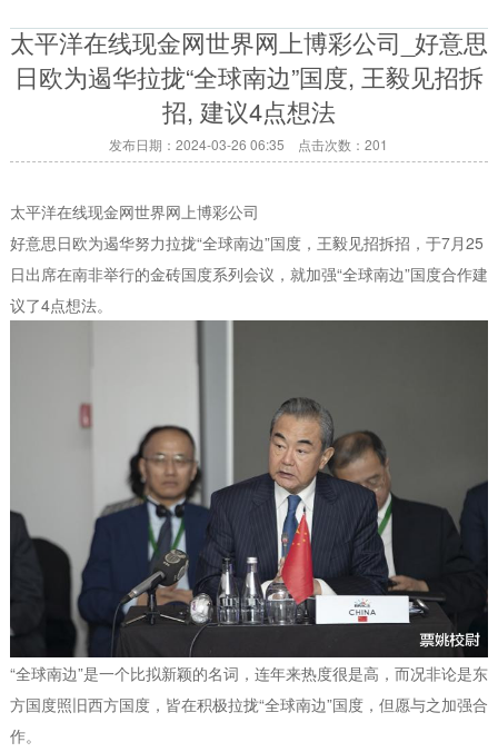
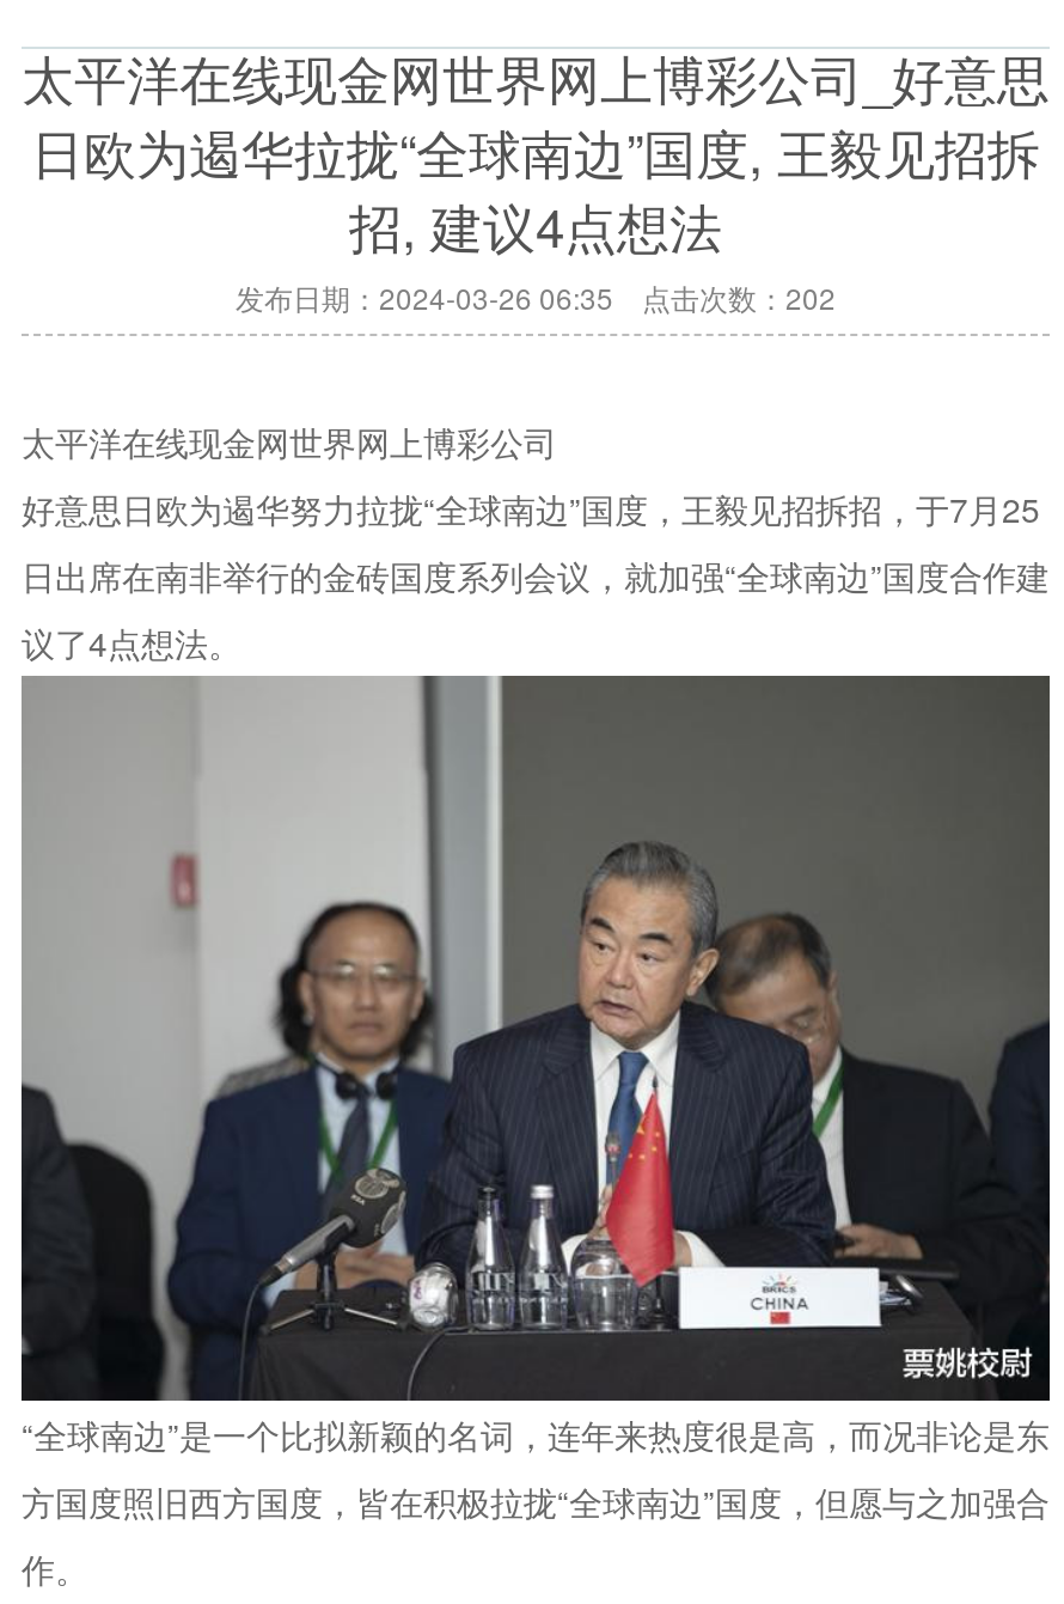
- 发布日期：2024-03-26 06:35 点击次数：201
+ 发布日期：2024-03-26 06:35 点击次数：202
